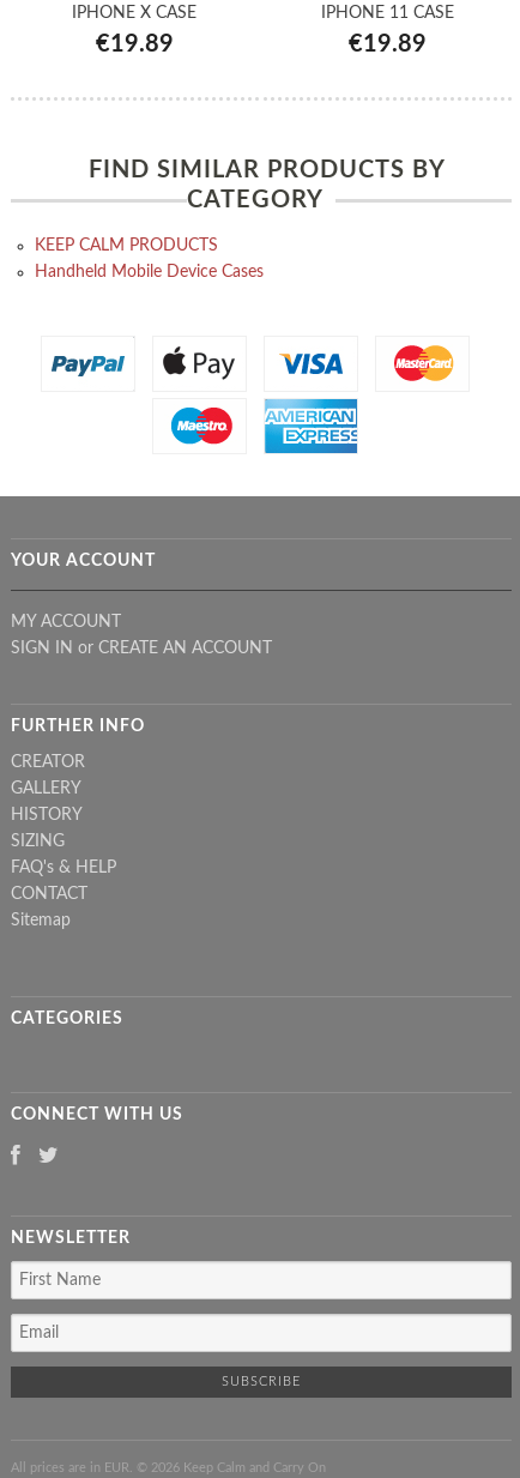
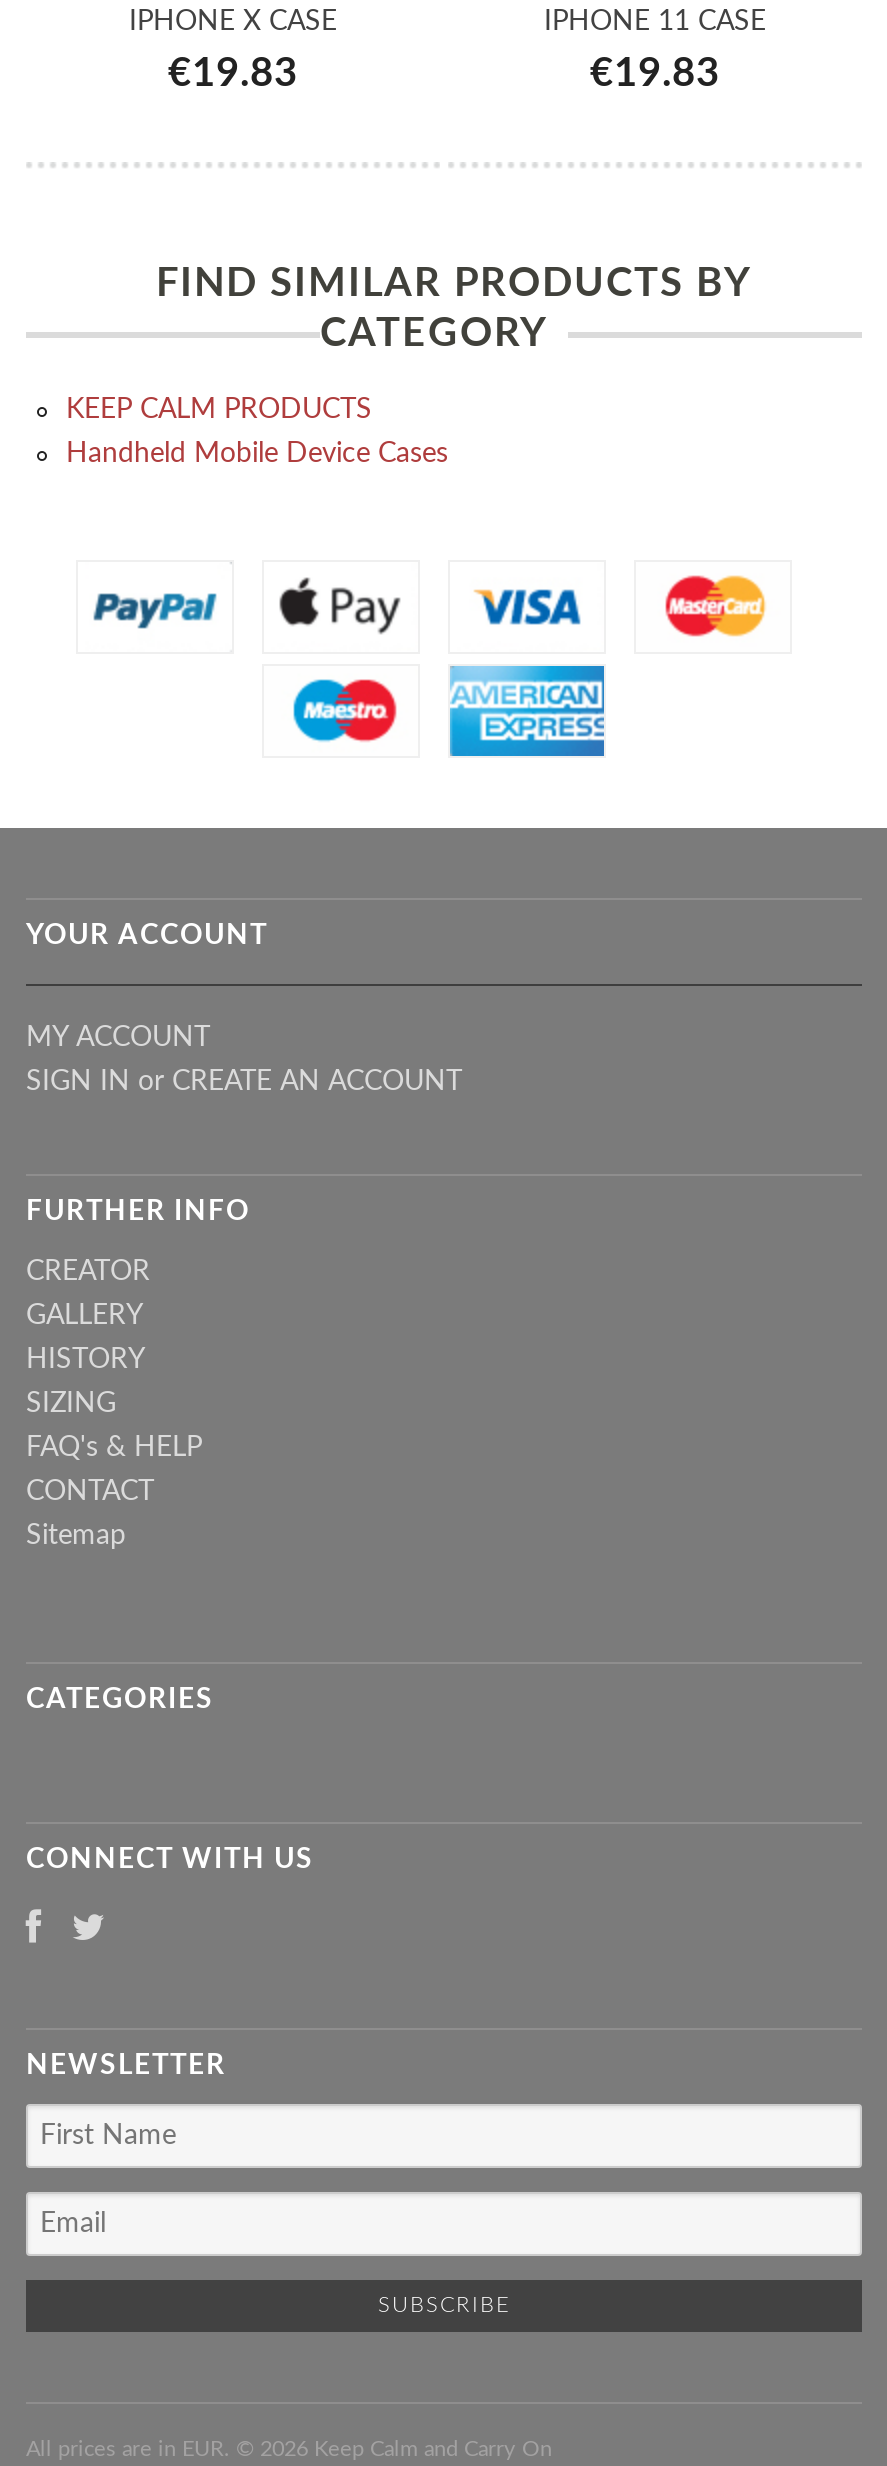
- €19.89
+ €19.83

- €19.89
+ €19.83
